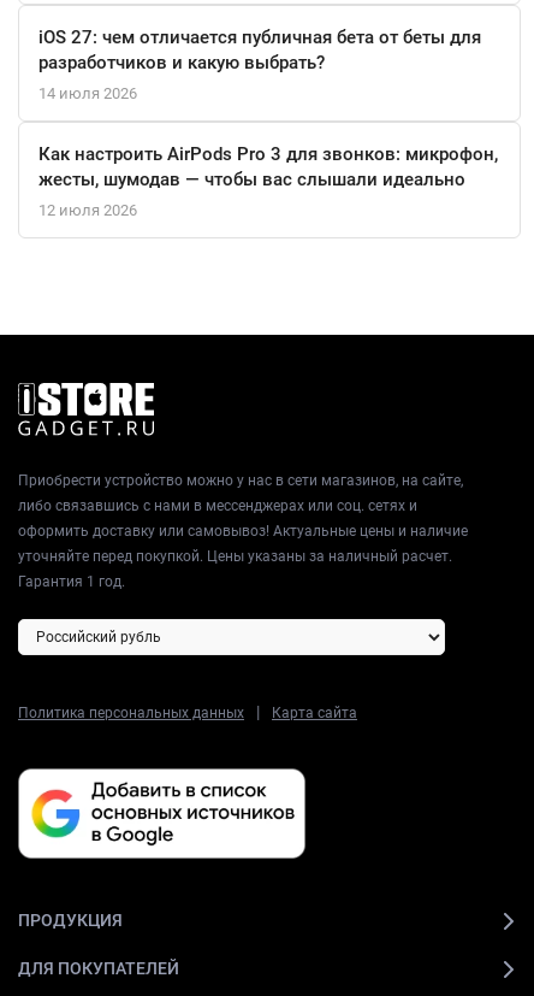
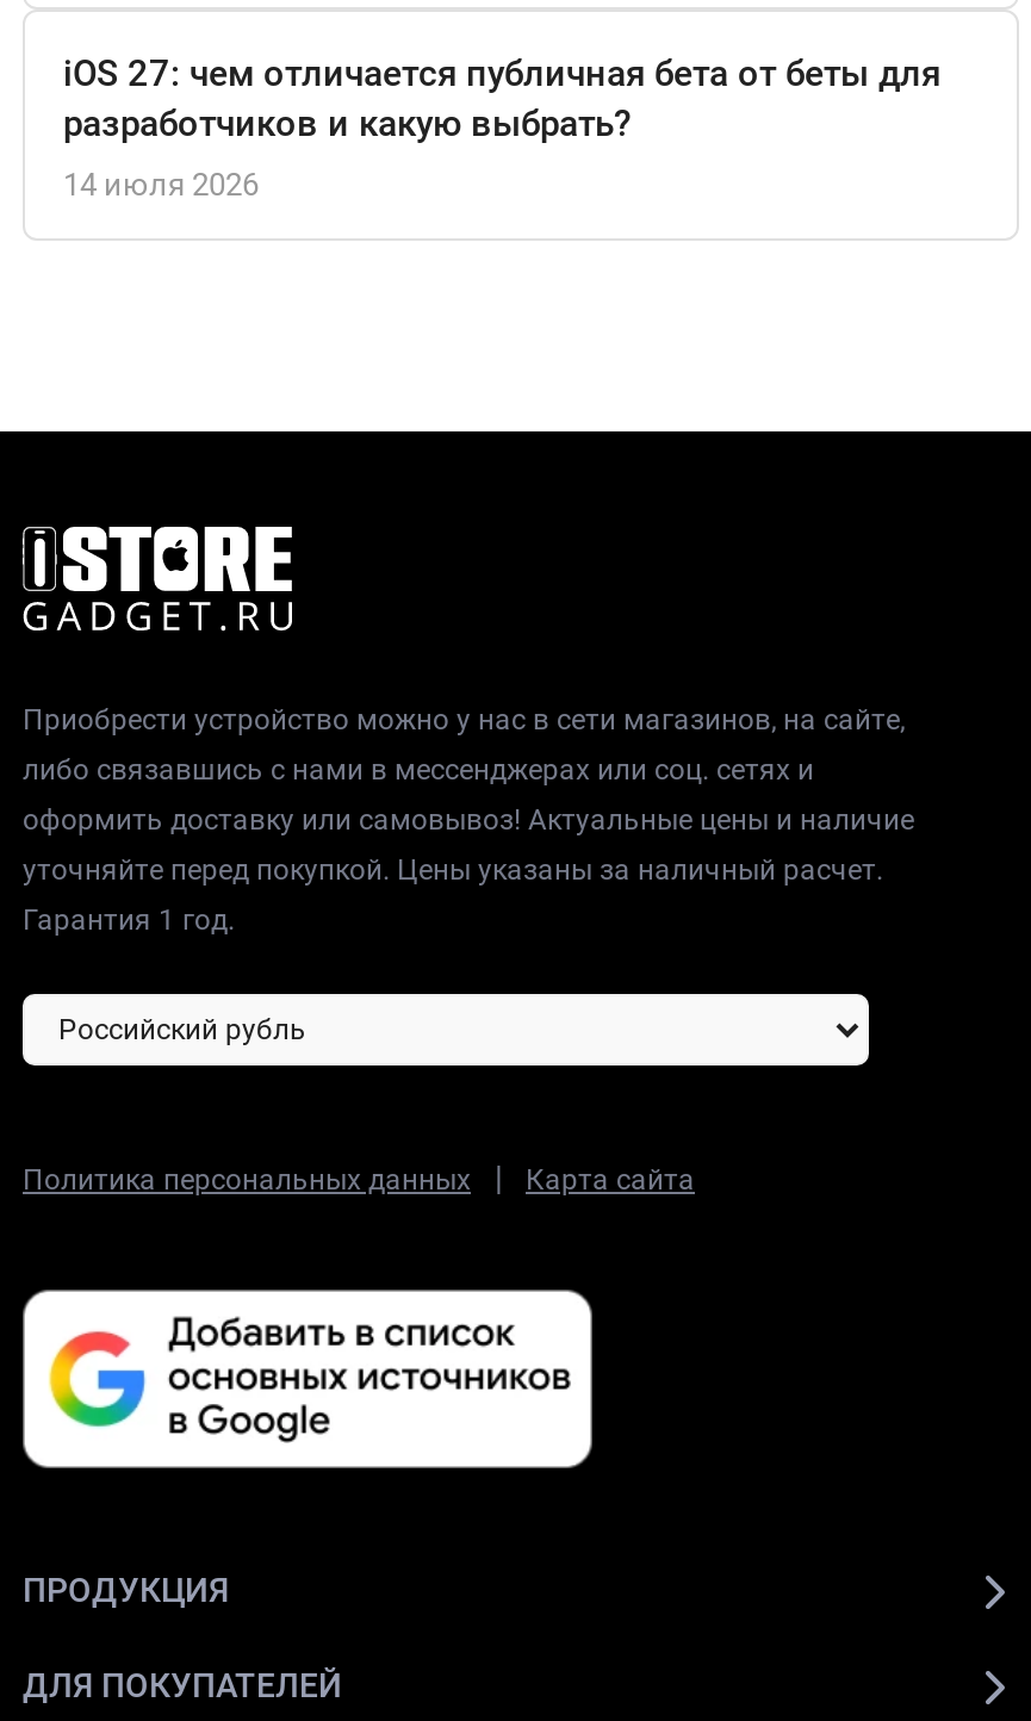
- Как настроить AirPods Pro 3 для звонков: микрофон,
- жесты, шумодав — чтобы вас слышали идеально
- 12 июля 2026
